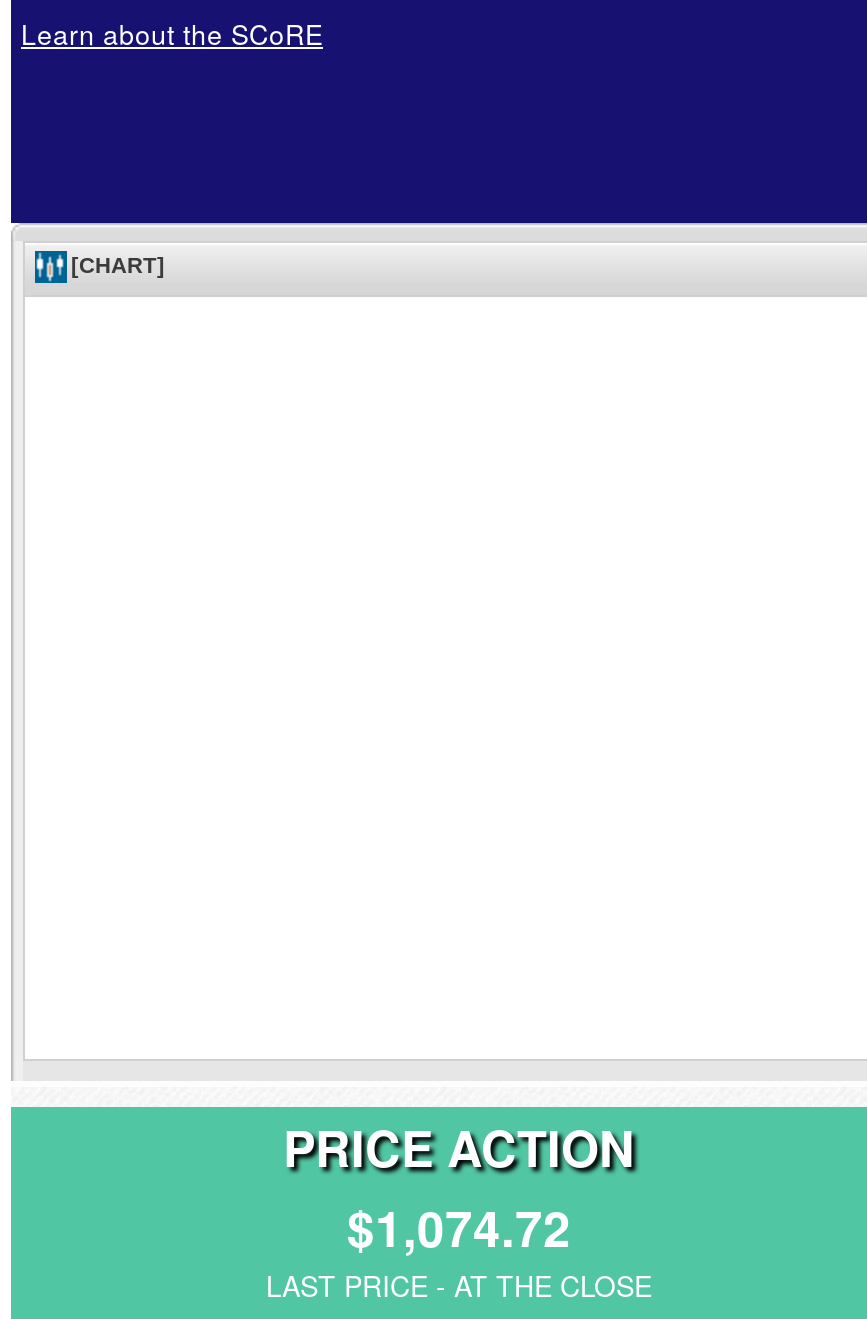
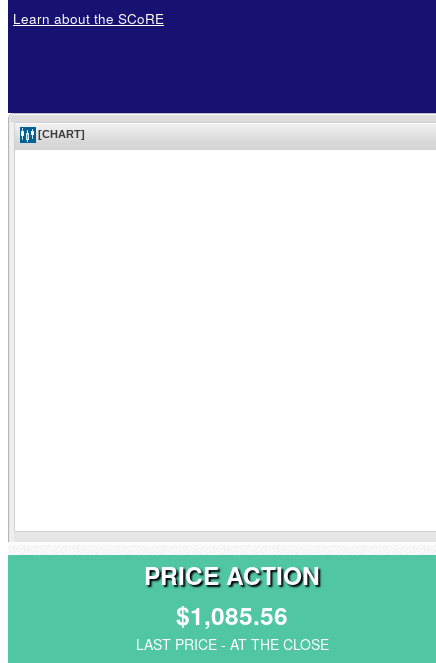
- $1,074.72
+ $1,085.56
